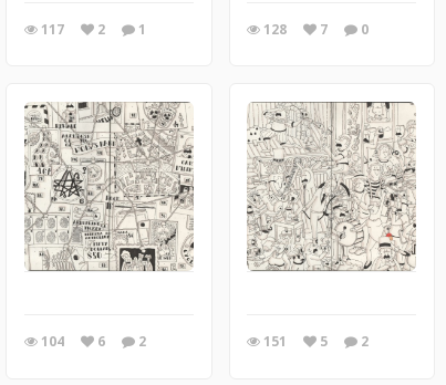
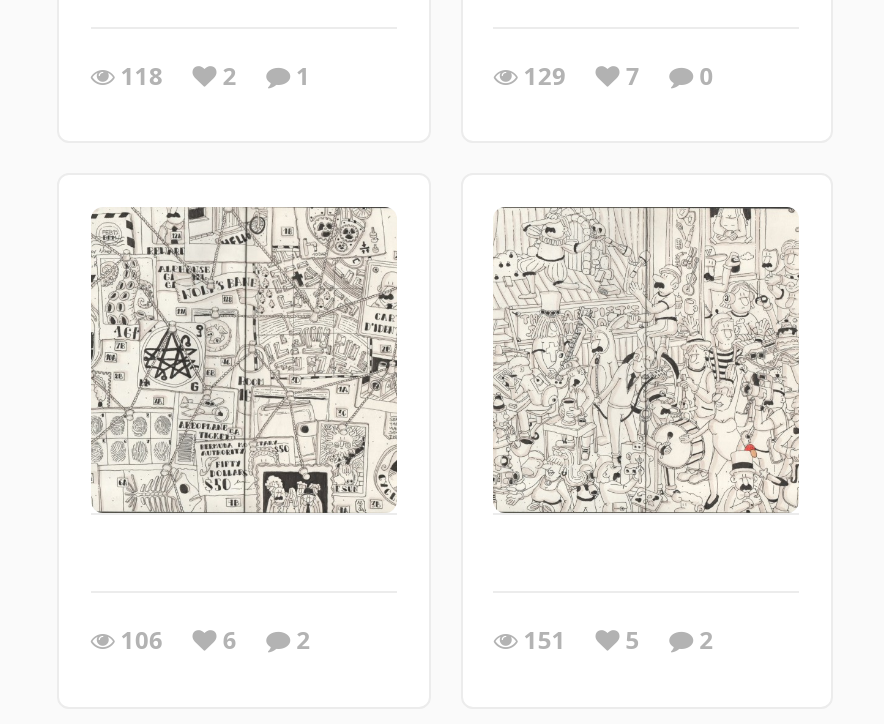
- 117 2 1
+ 118 2 1

- 128 7 0
+ 129 7 0

- 104 6 2
+ 106 6 2
